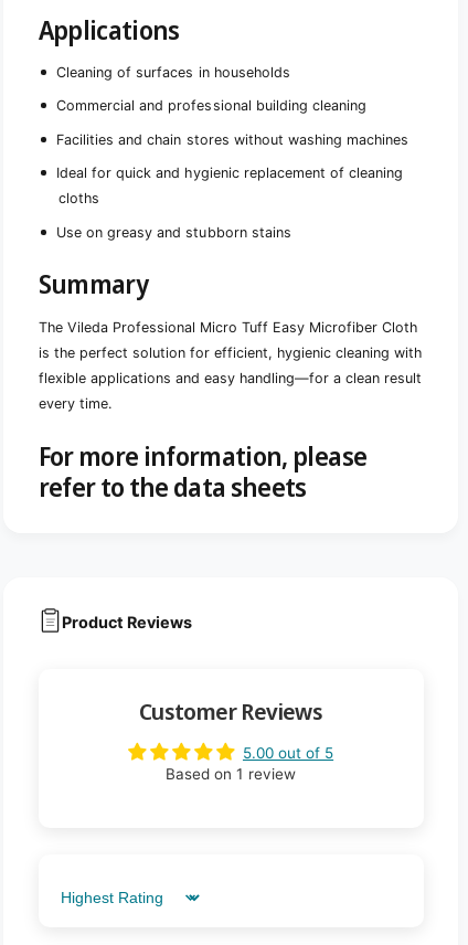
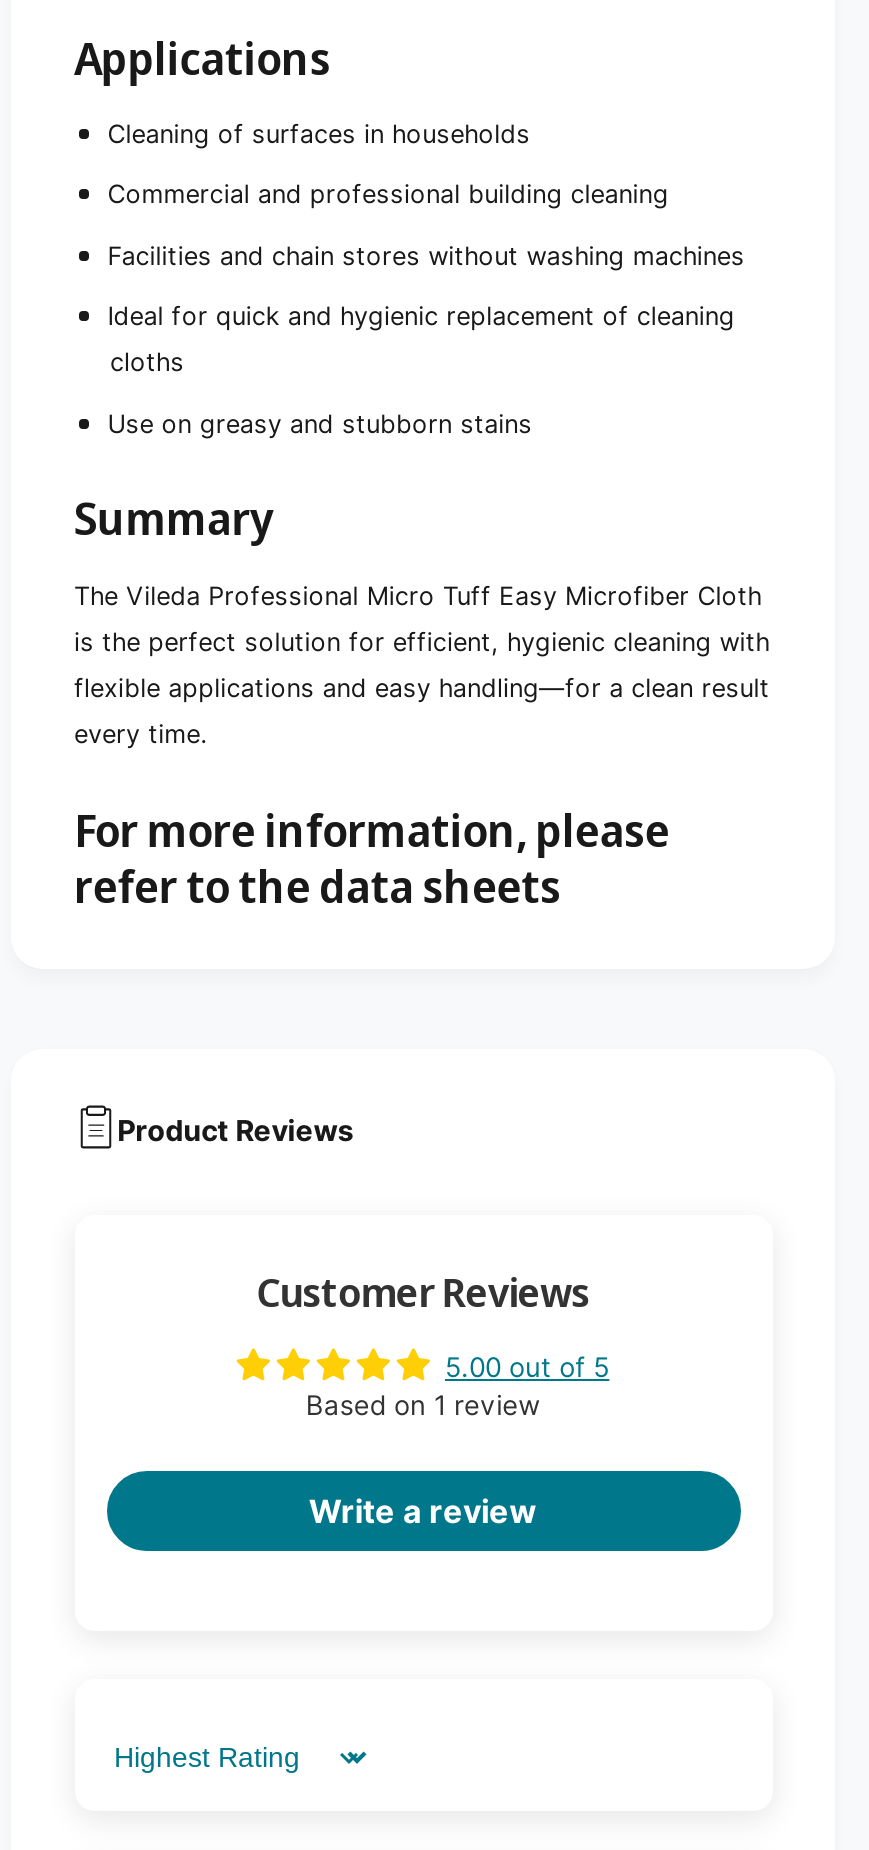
+ Write a review
